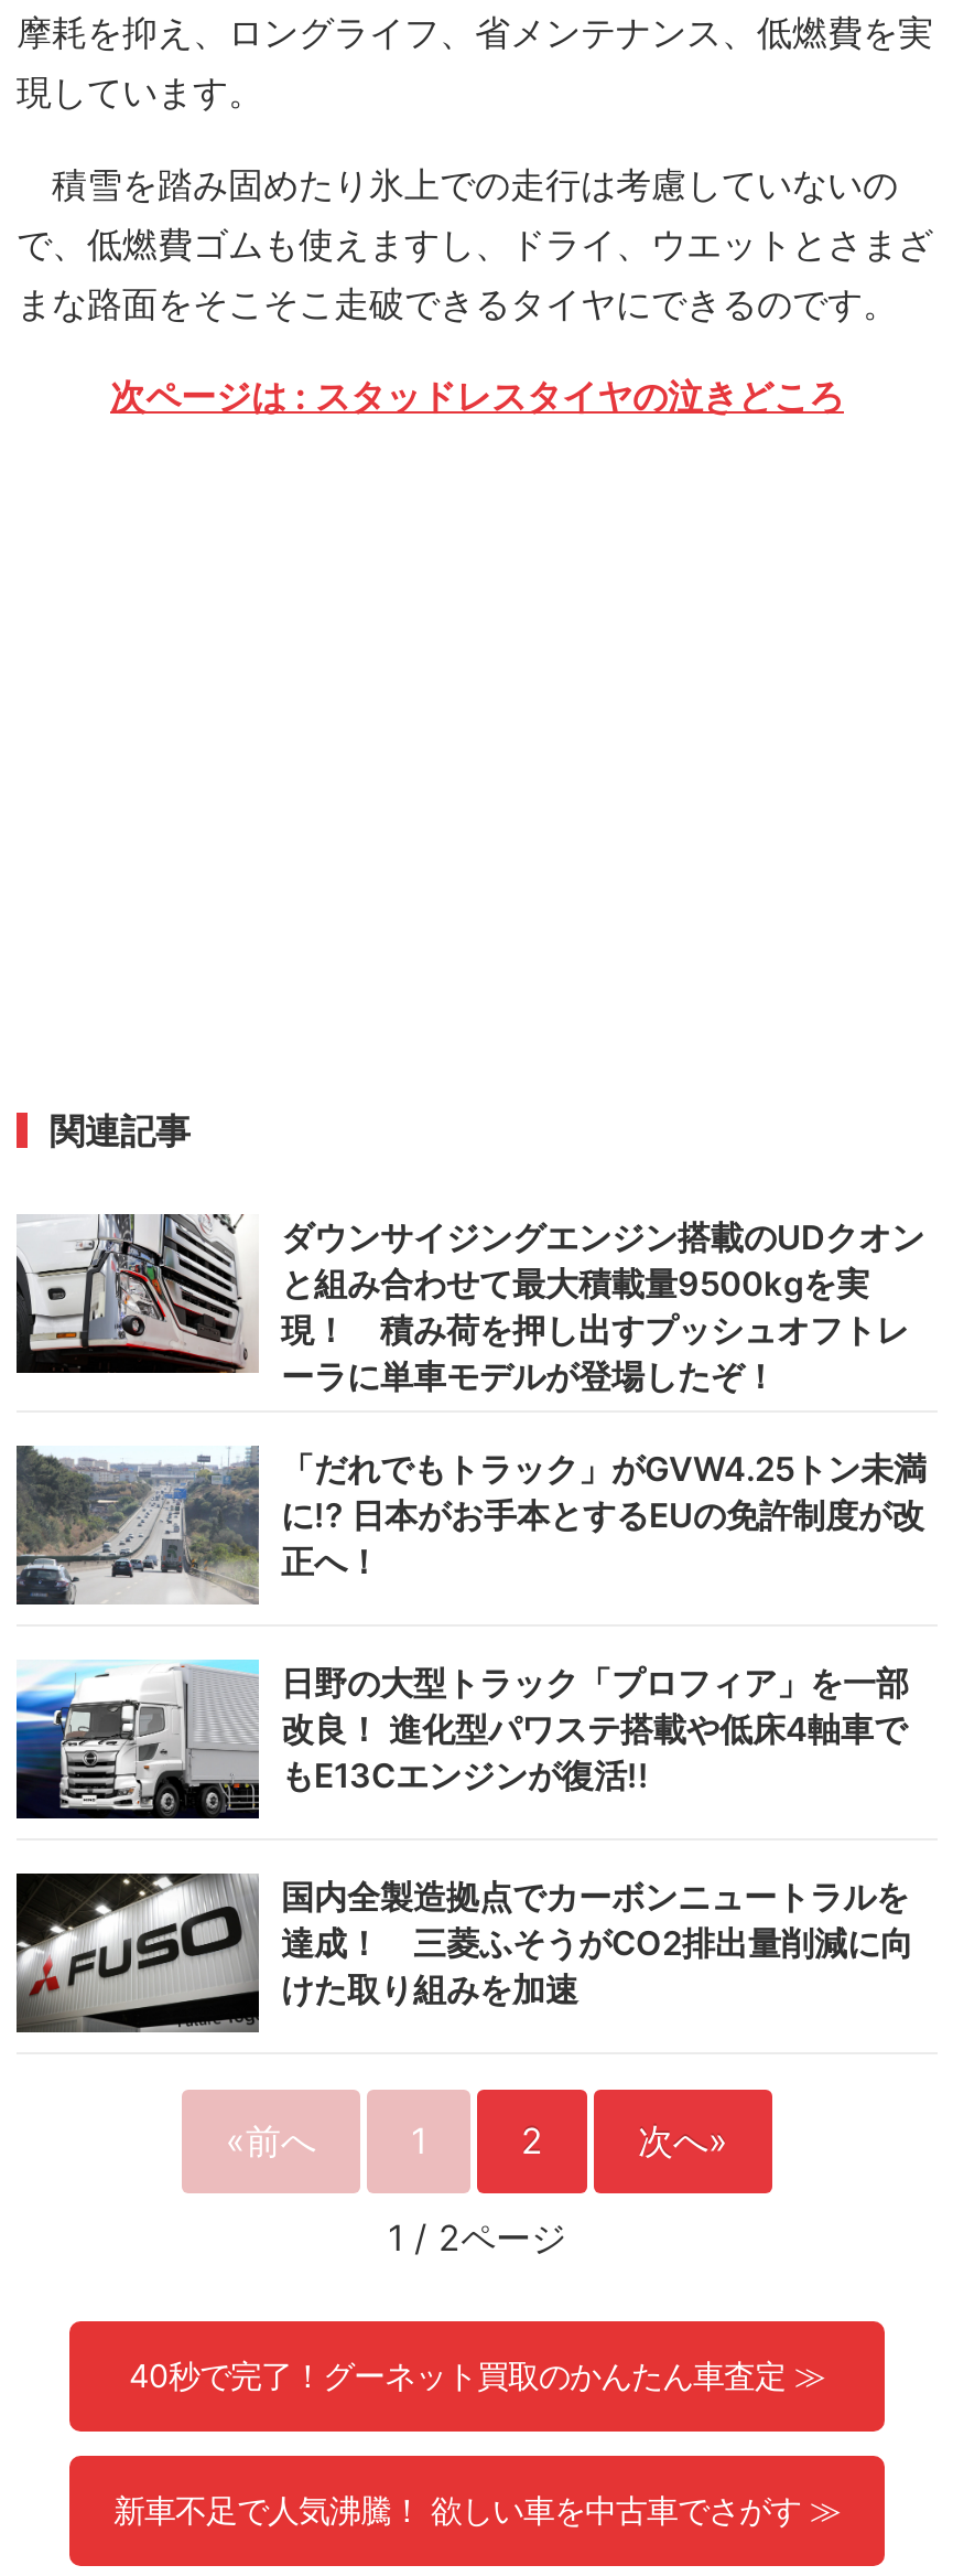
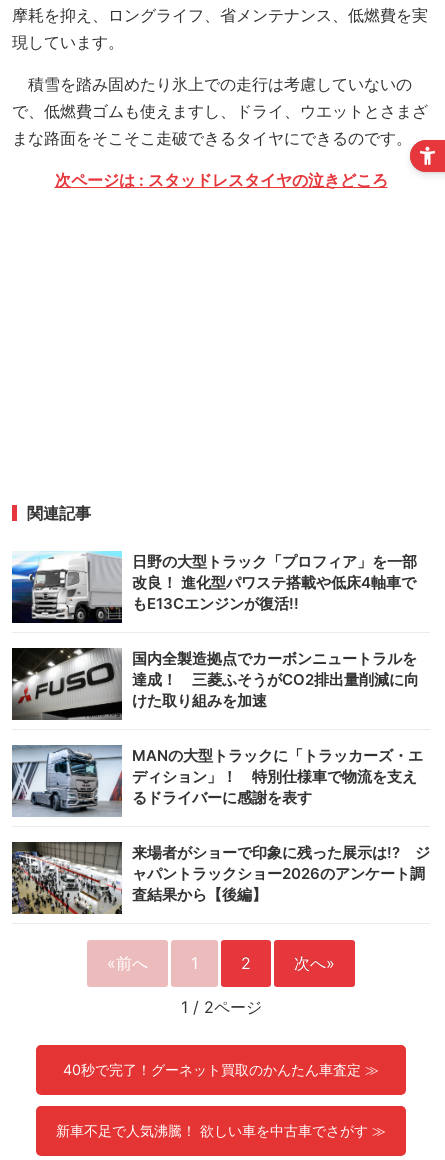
+ [image]

- [image]
- ダウンサイジングエンジン搭載のUDクオン
- と組み合わせて最大積載量9500kgを実
- 現！ 積み荷を押し出すプッシュオフトレ
- ーラに単車モデルが登場したぞ！
- 「だれでもトラック」がGVW4.25トン未満
- に!? 日本がお手本とするEUの免許制度が改
- 正へ！

- [image]

moved up: [image] | 日野の大型トラック「プロフィア」を一部 | 改良！ 進化型パワステ搭載や低床4軸車で | もE13Cエンジンが復活!! | 国内全製造拠点でカーボンニュートラルを | 達成！ 三菱ふそうがCO2排出量削減に向 | けた取り組みを加速

+ [image]
+ MANの大型トラックに「トラッカーズ・エ
+ ディション」！ 特別仕様車で物流を支え
+ るドライバーに感謝を表す
+ 来場者がショーで印象に残った展示は!? ジ
+ ャパントラックショー2026のアンケート調
+ 査結果から【後編】

+ [image]
